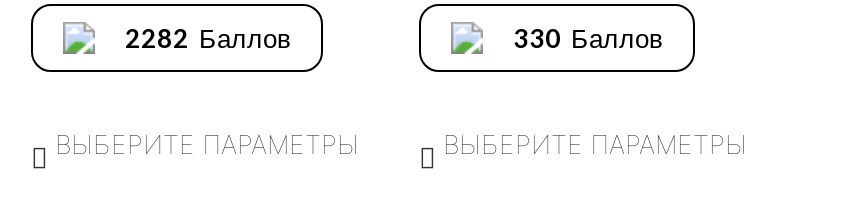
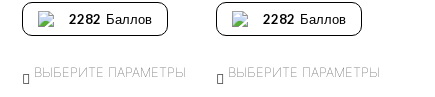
- 330 Баллов
+ 2282 Баллов
